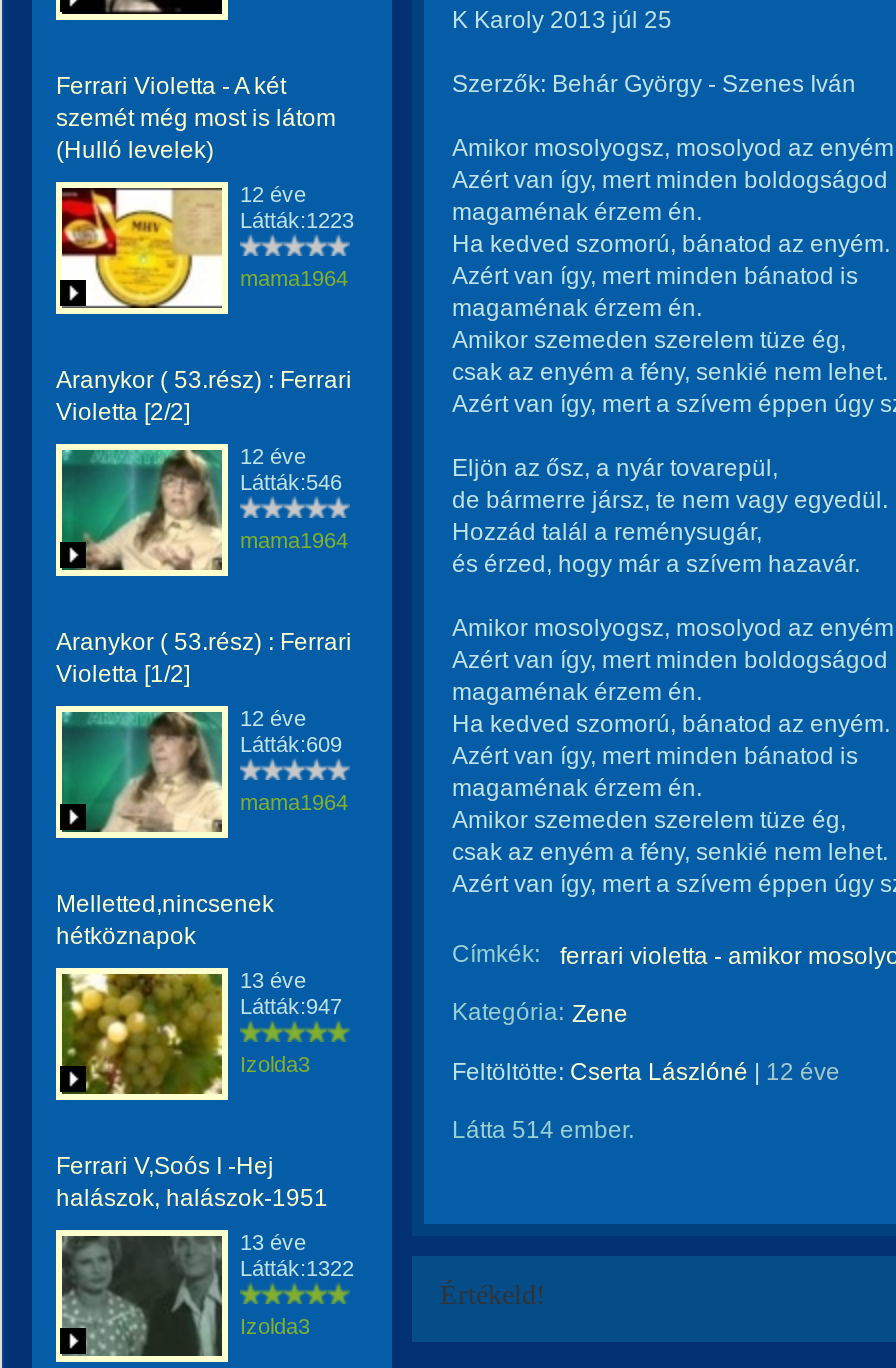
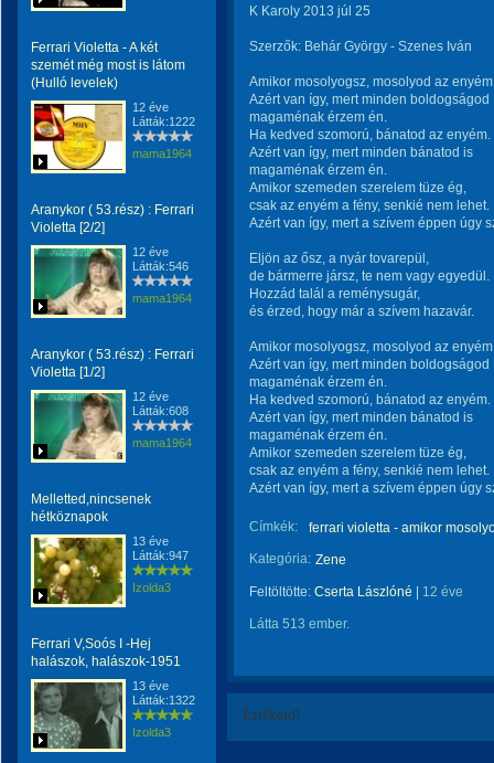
- Látták:1223
+ Látták:1222

- Látták:609
+ Látták:608

- Látta 514 ember.
+ Látta 513 ember.
